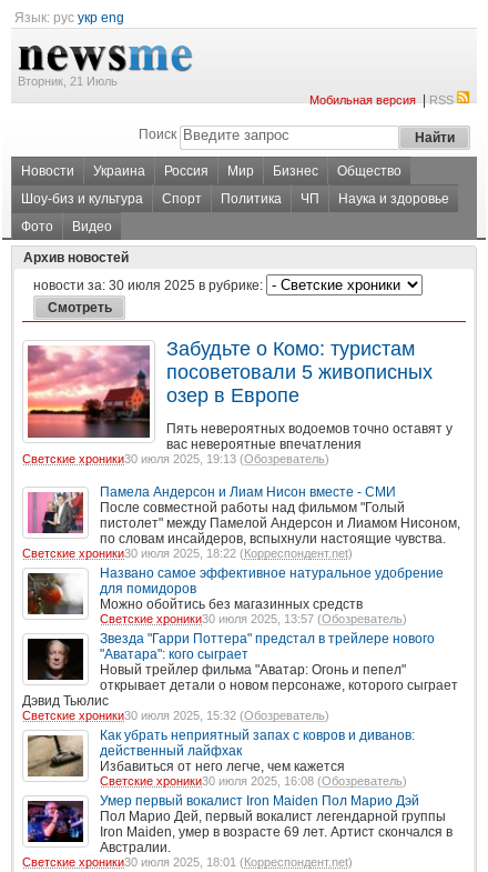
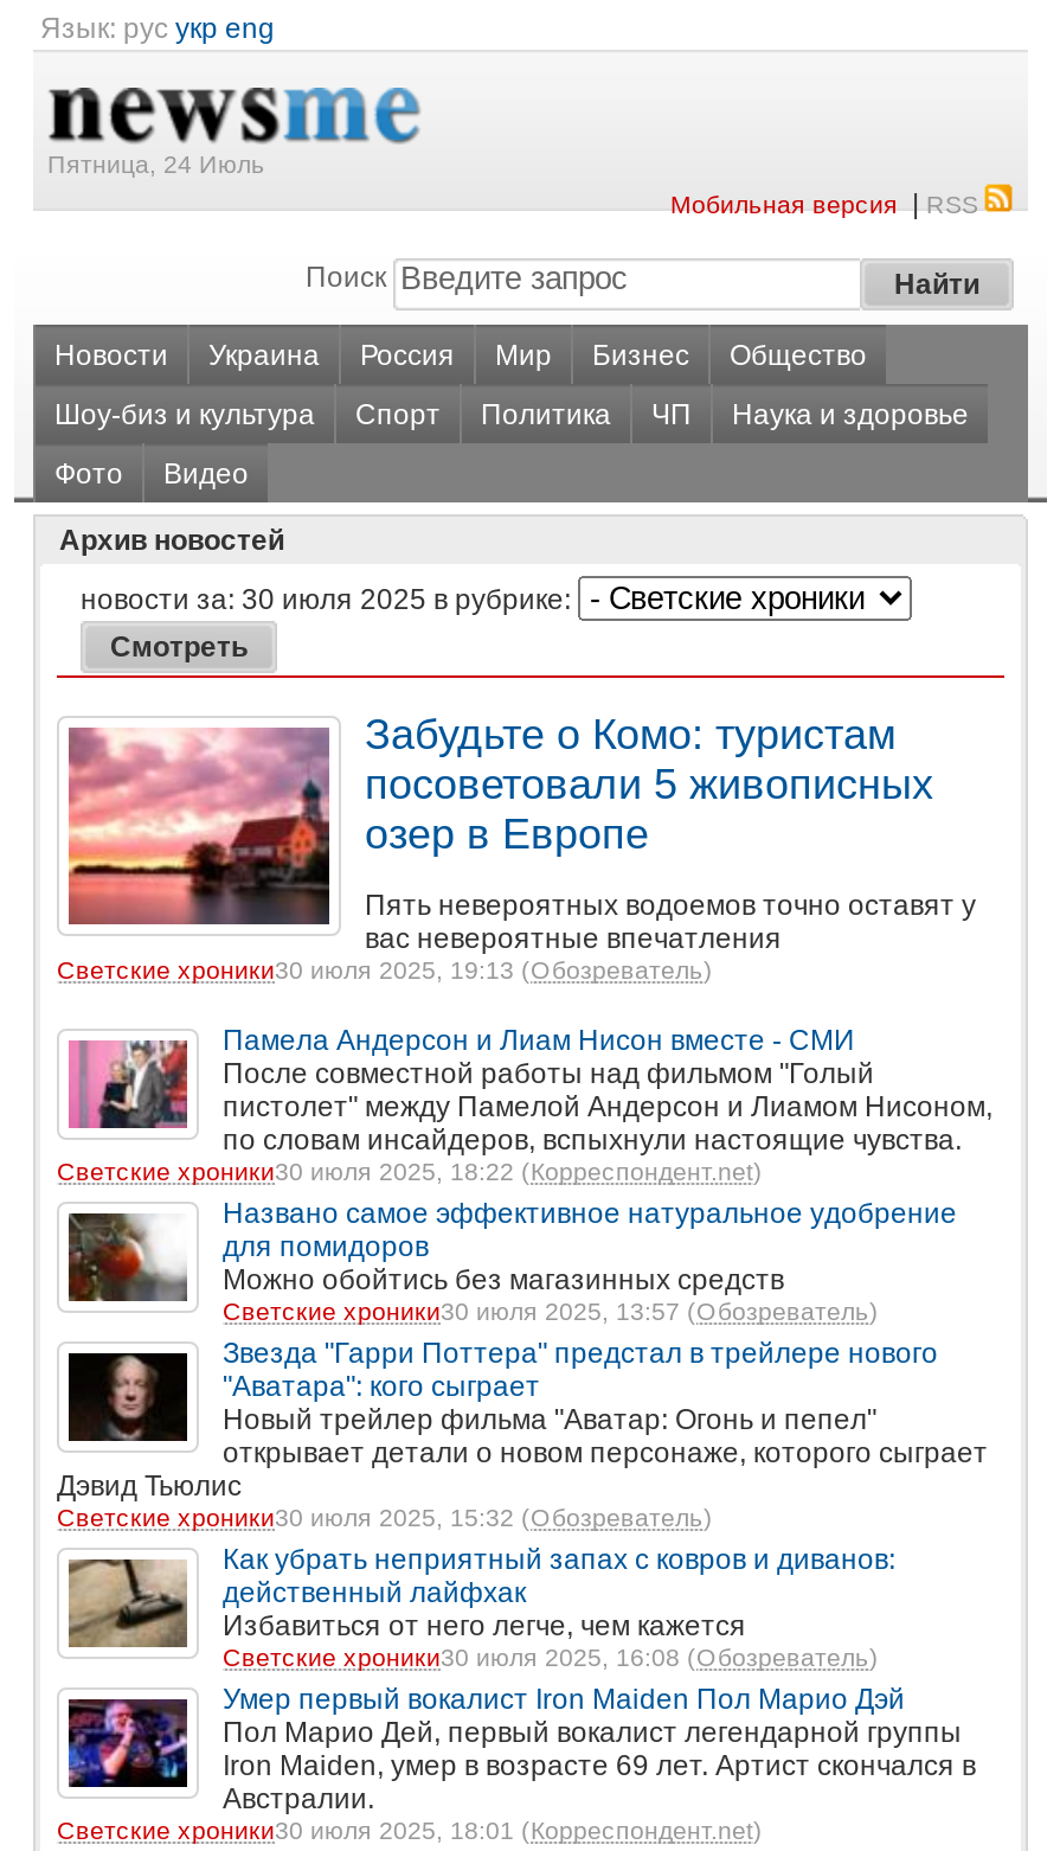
- Вторник, 21 Июль
+ Пятница, 24 Июль
